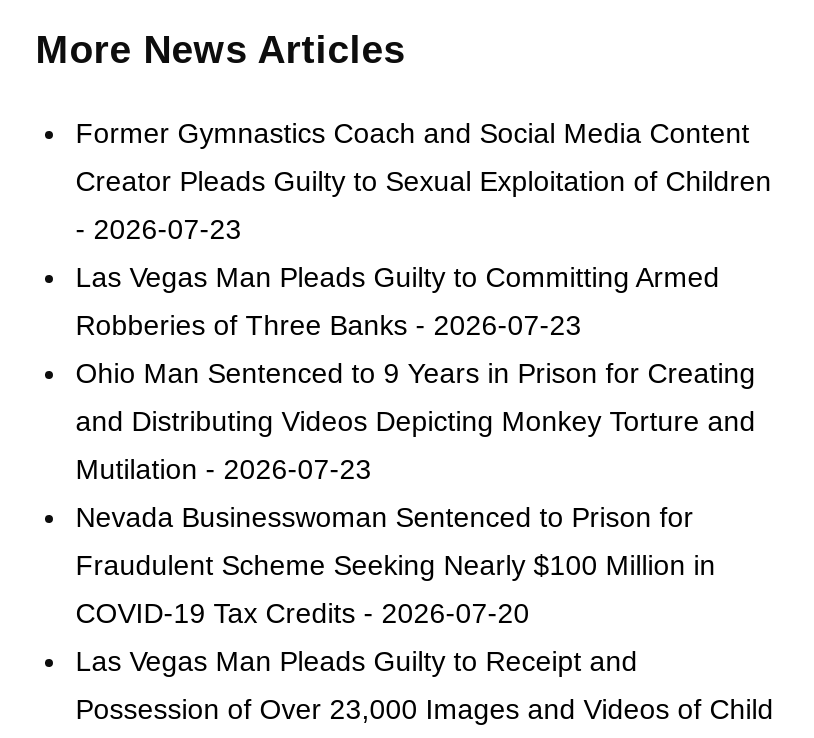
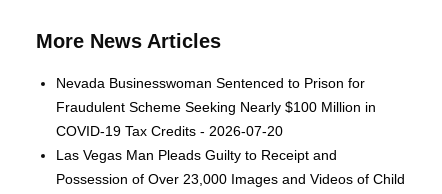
- Former Gymnastics Coach and Social Media Content
- Creator Pleads Guilty to Sexual Exploitation of Children
- - 2026-07-23
- Las Vegas Man Pleads Guilty to Committing Armed
- Robberies of Three Banks - 2026-07-23
- Ohio Man Sentenced to 9 Years in Prison for Creating
- and Distributing Videos Depicting Monkey Torture and
- Mutilation - 2026-07-23
